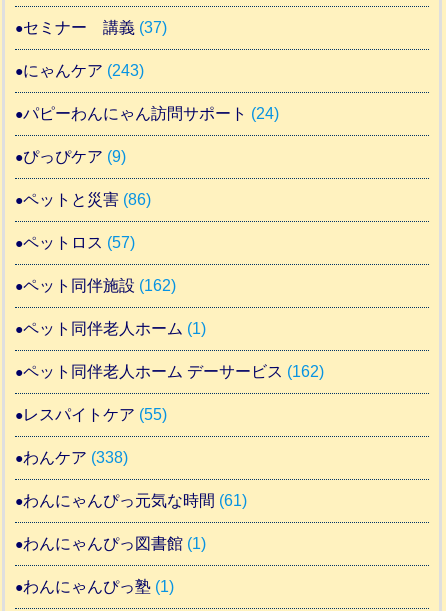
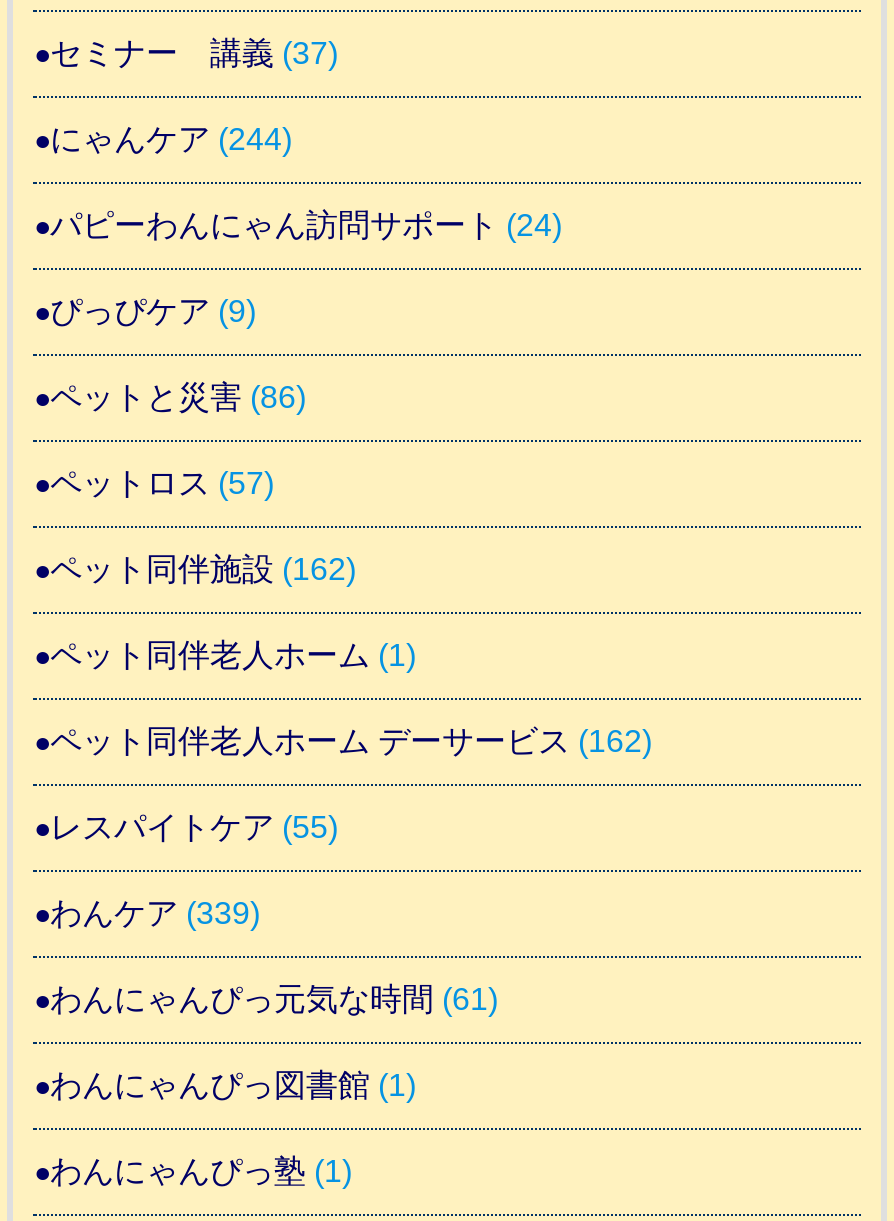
- にゃんケア(243)
+ にゃんケア(244)

- わんケア(338)
+ わんケア(339)
